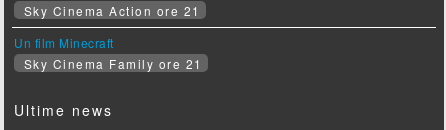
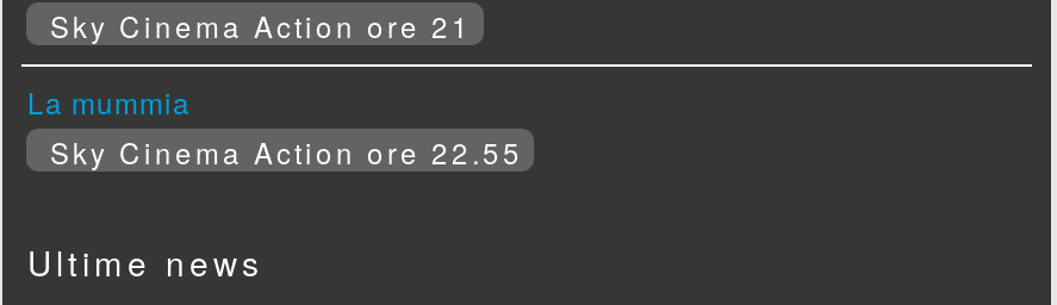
- Un film Minecraft
- Sky Cinema Family ore 21
+ La mummia
+ Sky Cinema Action ore 22.55
